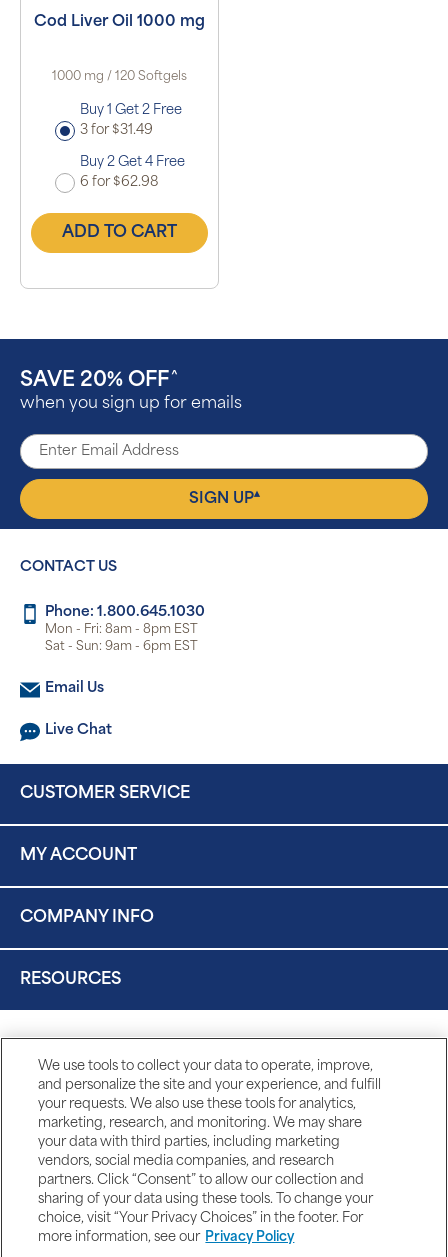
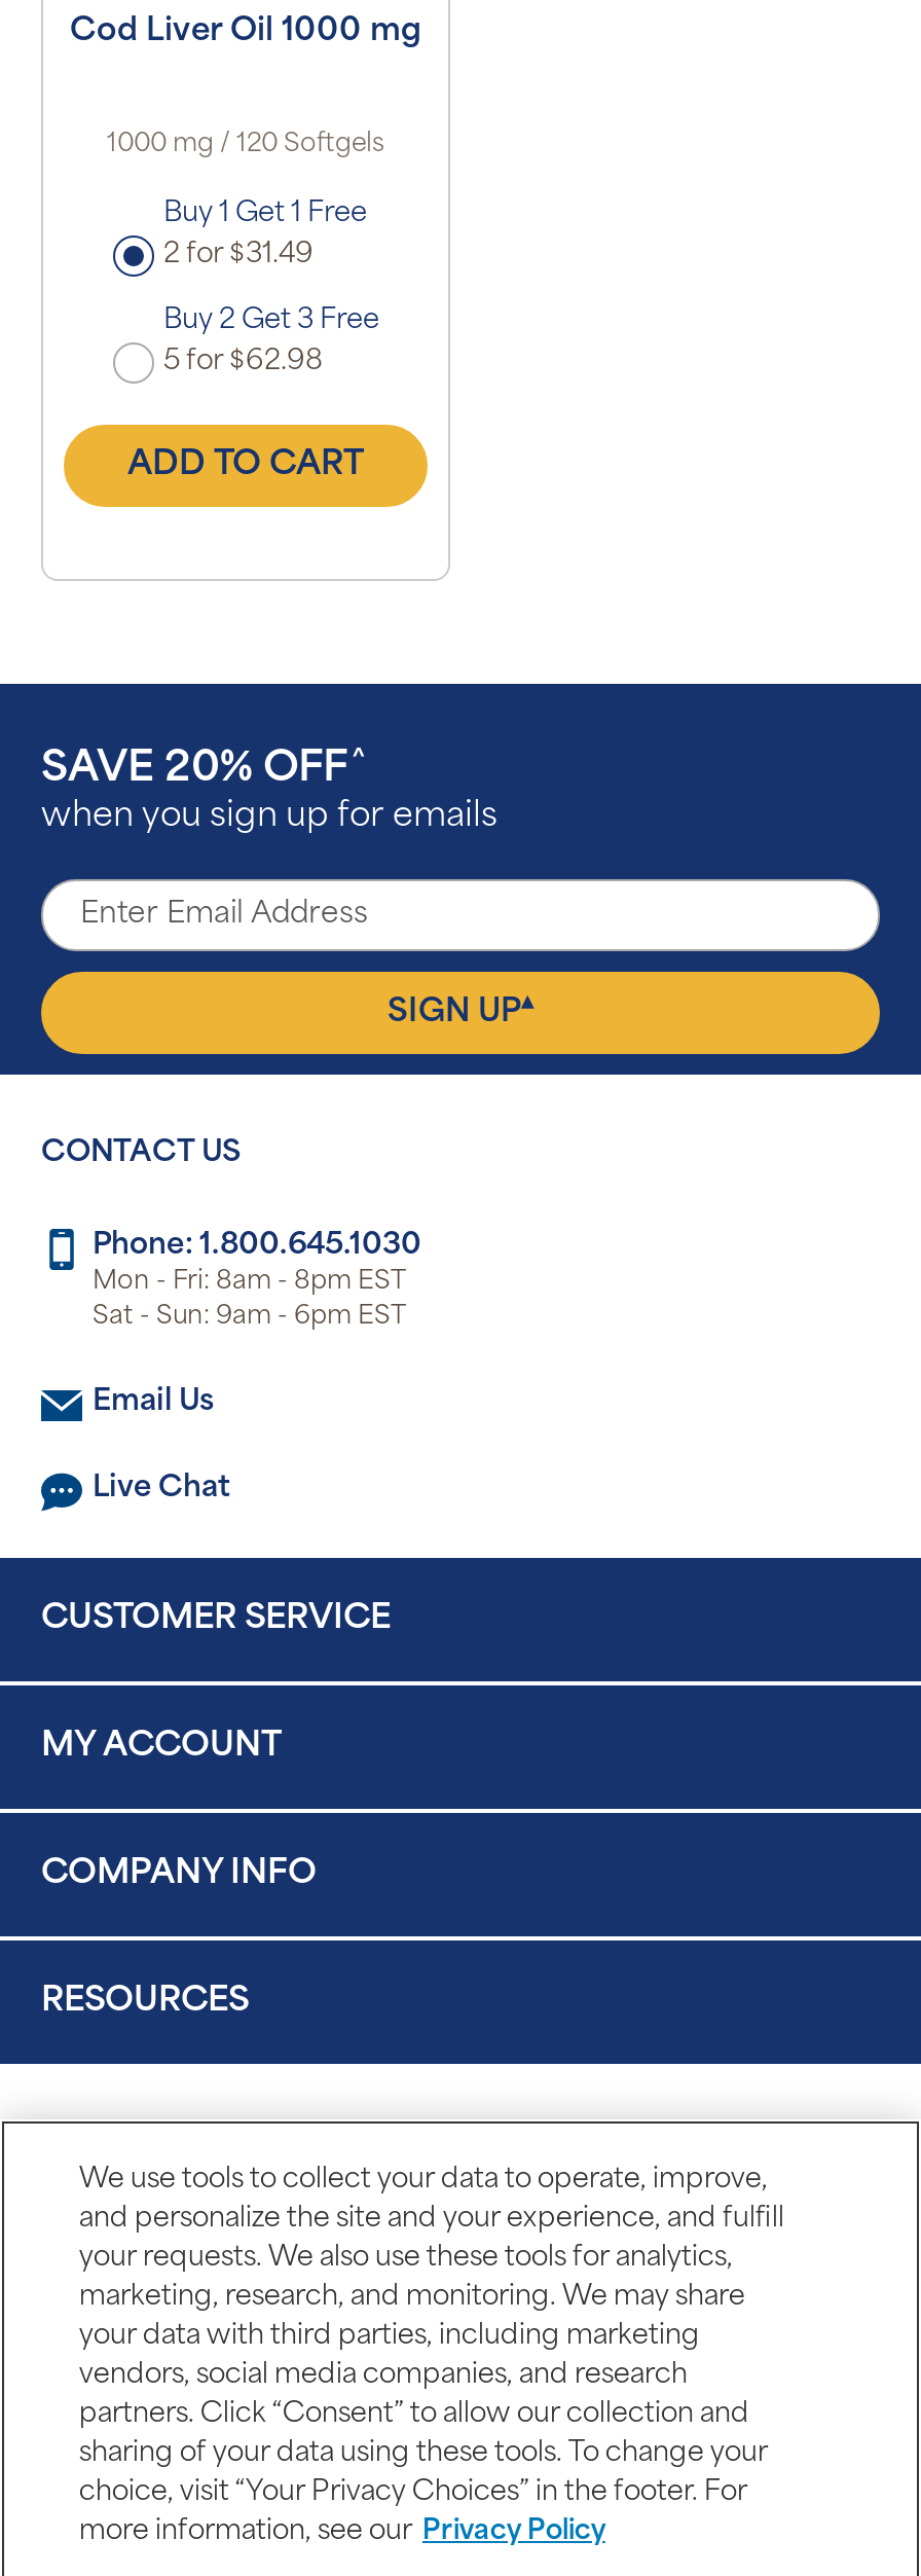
- Buy 1 Get 2 Free
+ Buy 1 Get 1 Free

- 3 for $31.49
+ 2 for $31.49

- Buy 2 Get 4 Free
+ Buy 2 Get 3 Free

- 6 for $62.98
+ 5 for $62.98
